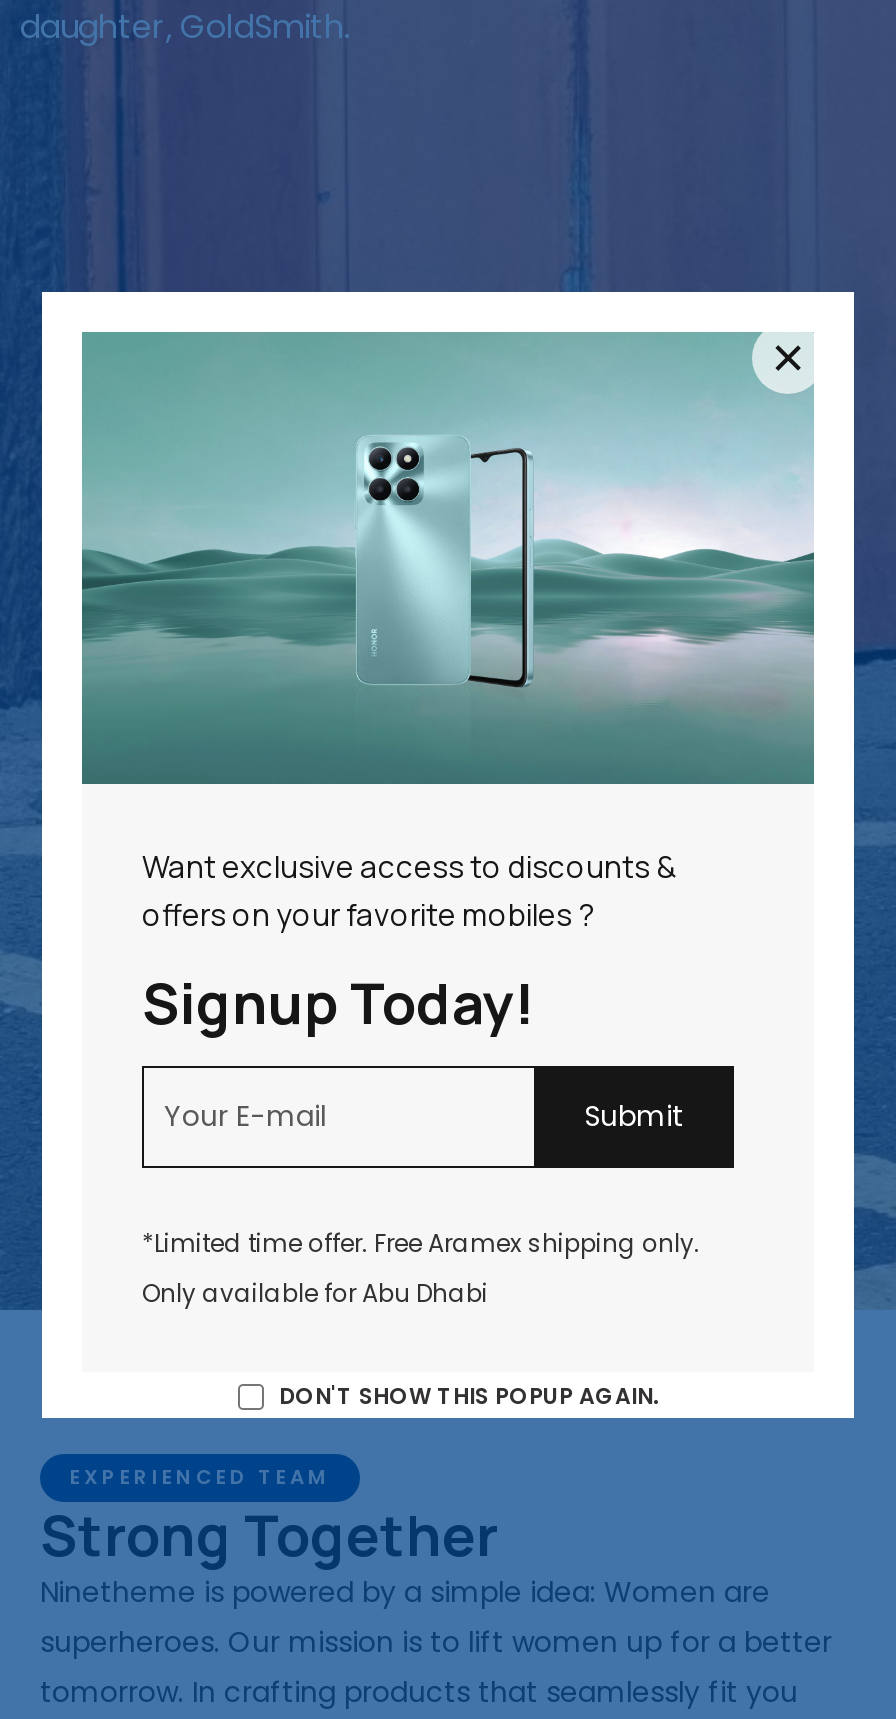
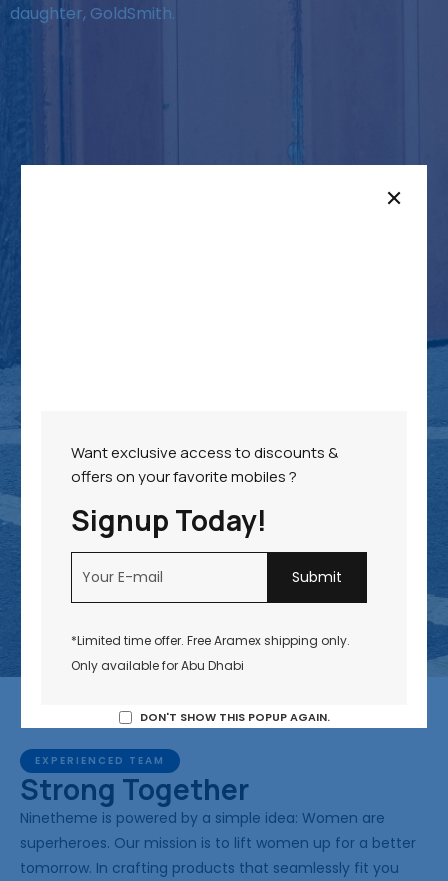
- [image]
